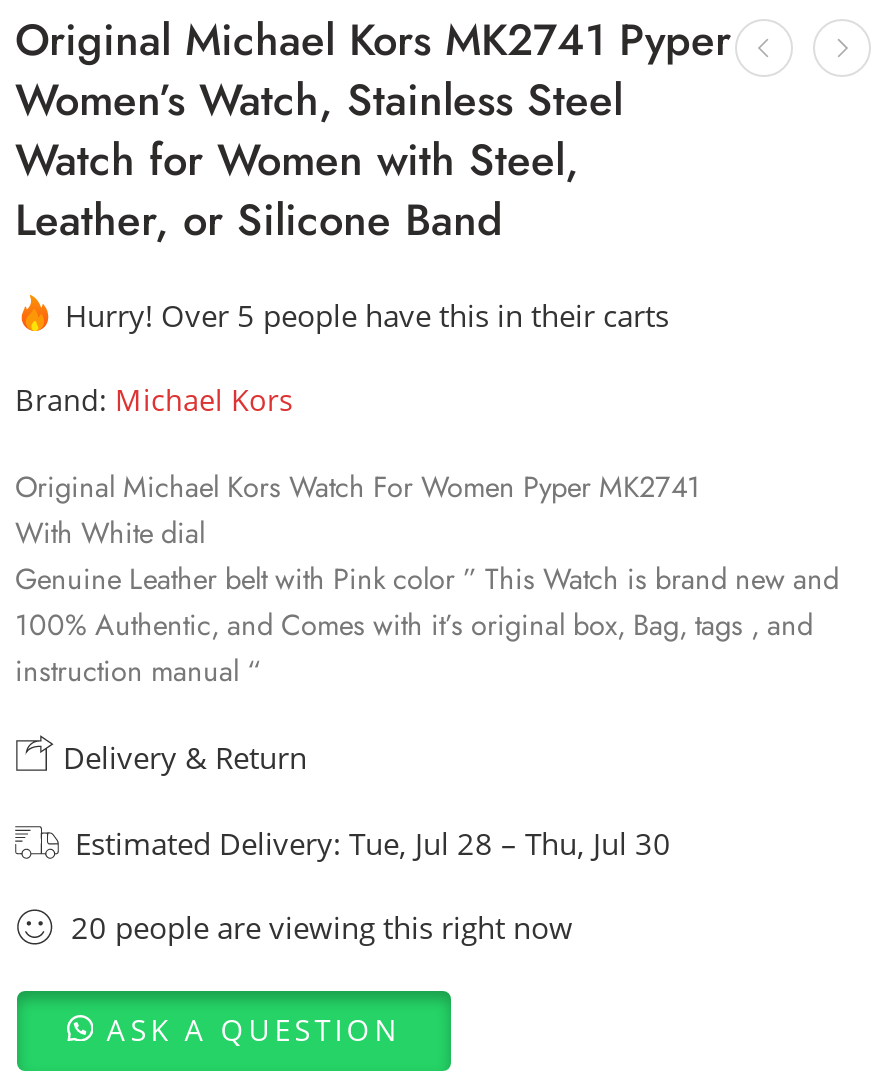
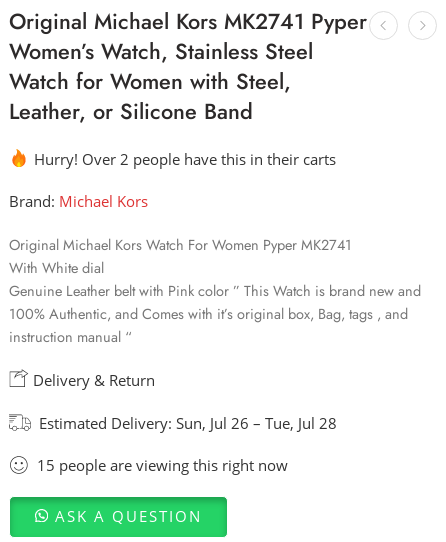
- Hurry! Over 5 people have this in their carts
+ Hurry! Over 2 people have this in their carts

- Estimated Delivery: Tue, Jul 28 – Thu, Jul 30
+ Estimated Delivery: Sun, Jul 26 – Tue, Jul 28

- 20 people are viewing this right now
+ 15 people are viewing this right now
